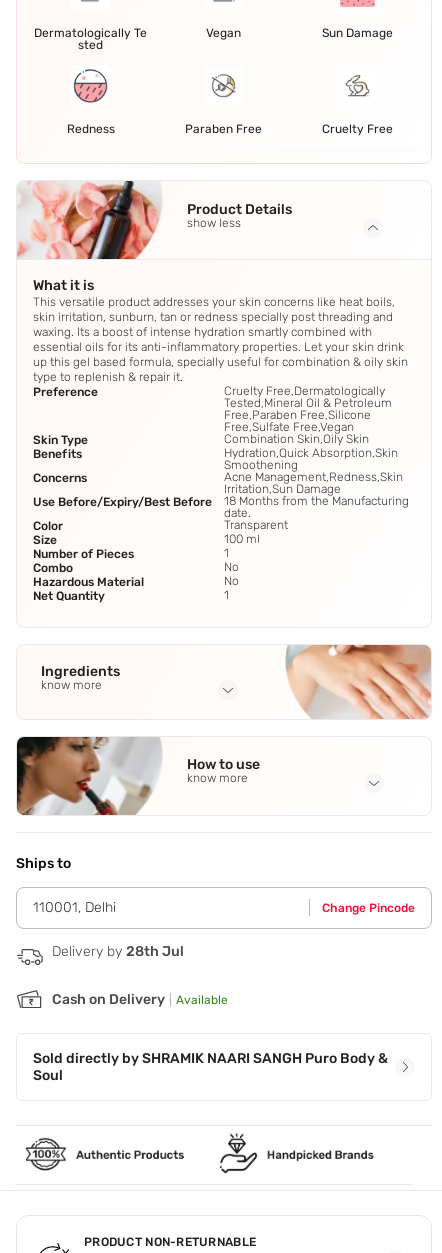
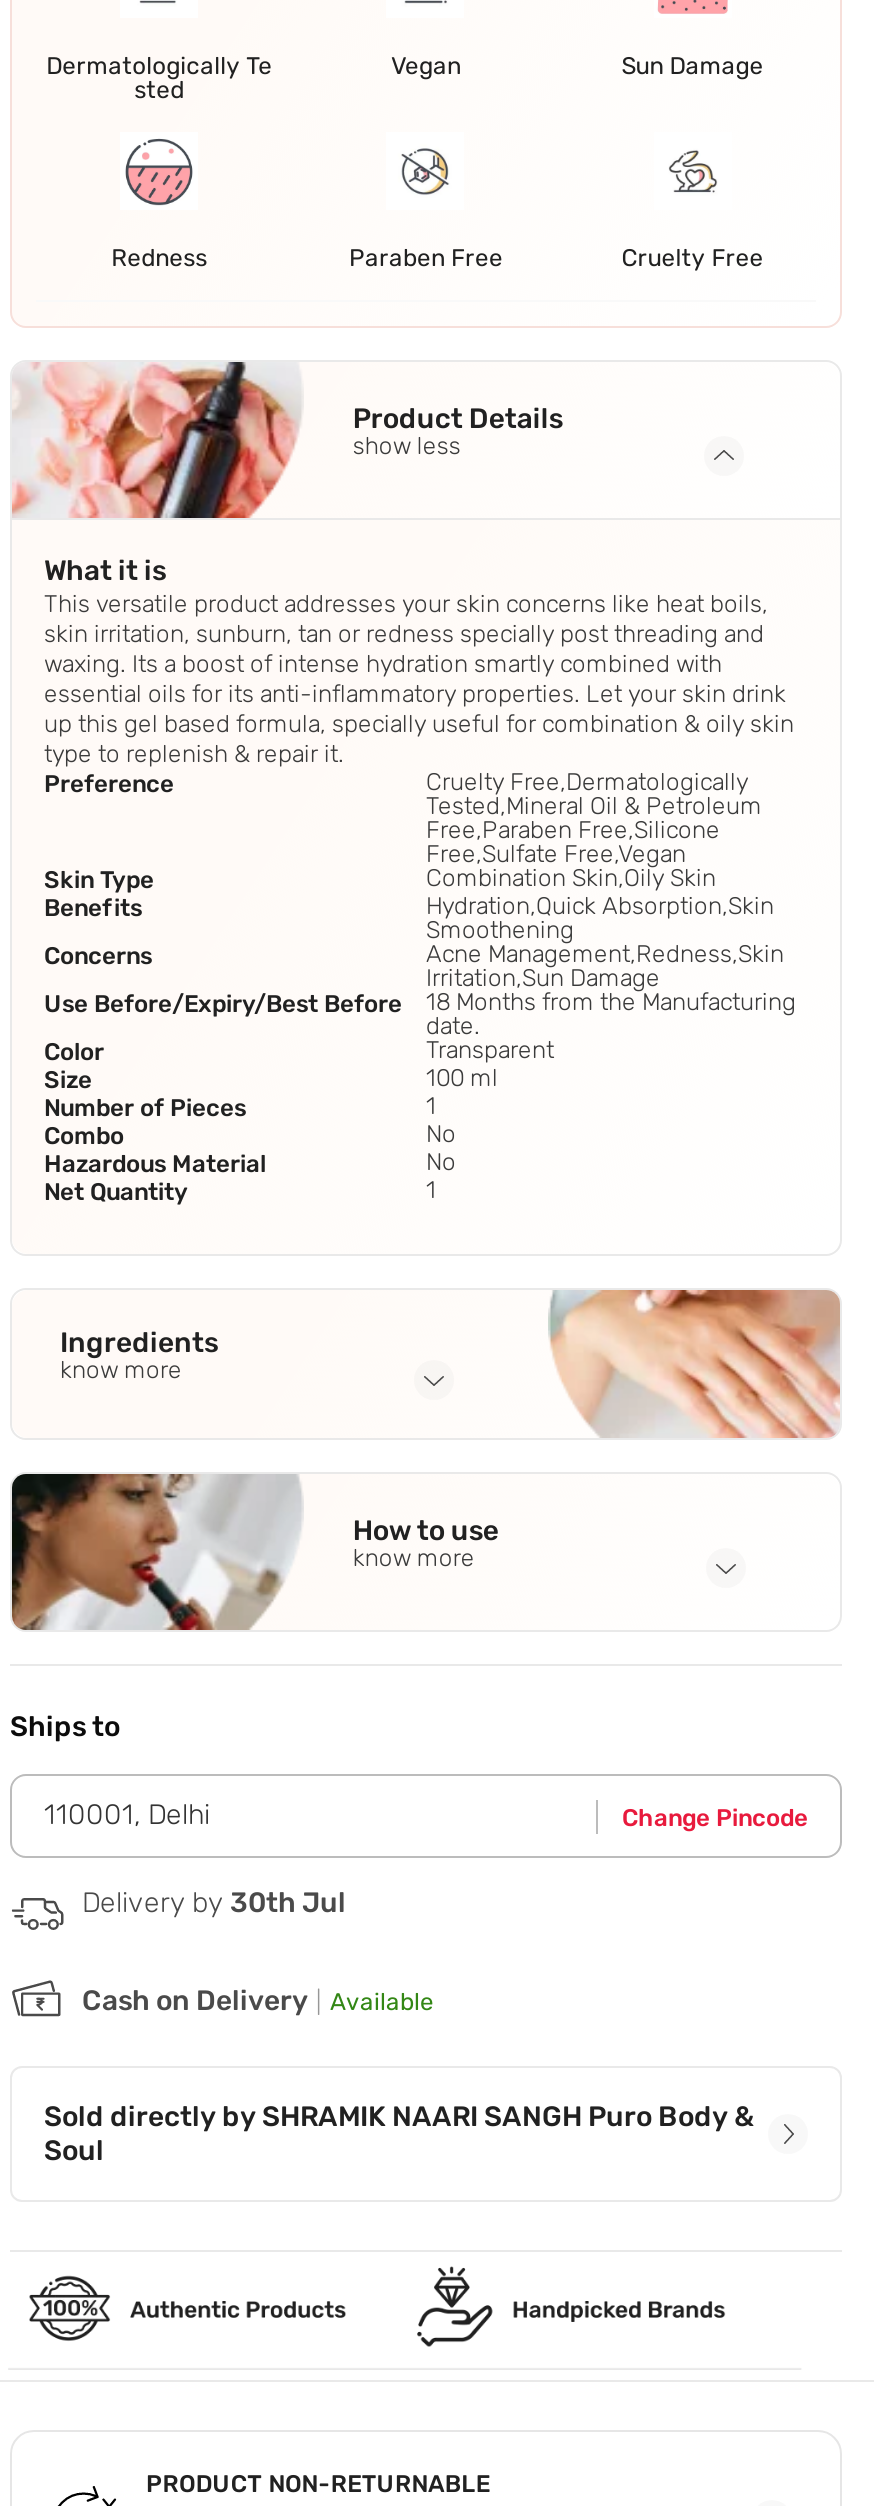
- Delivery by 28th Jul
+ Delivery by 30th Jul
